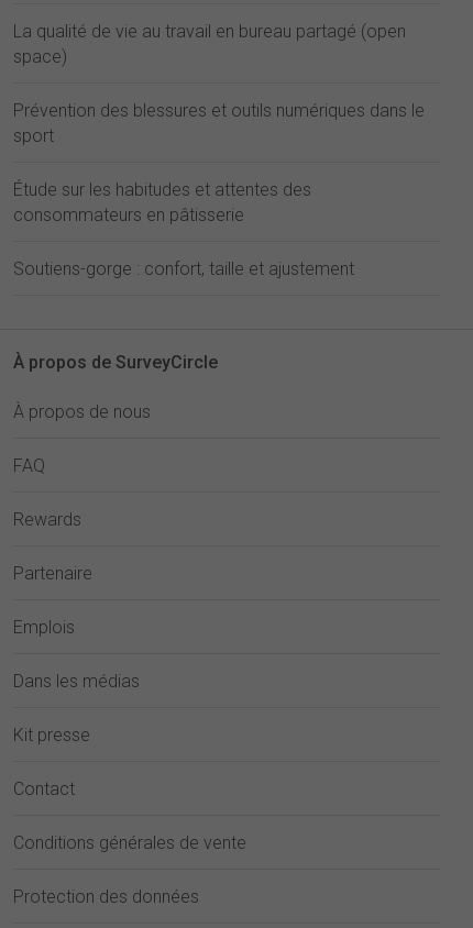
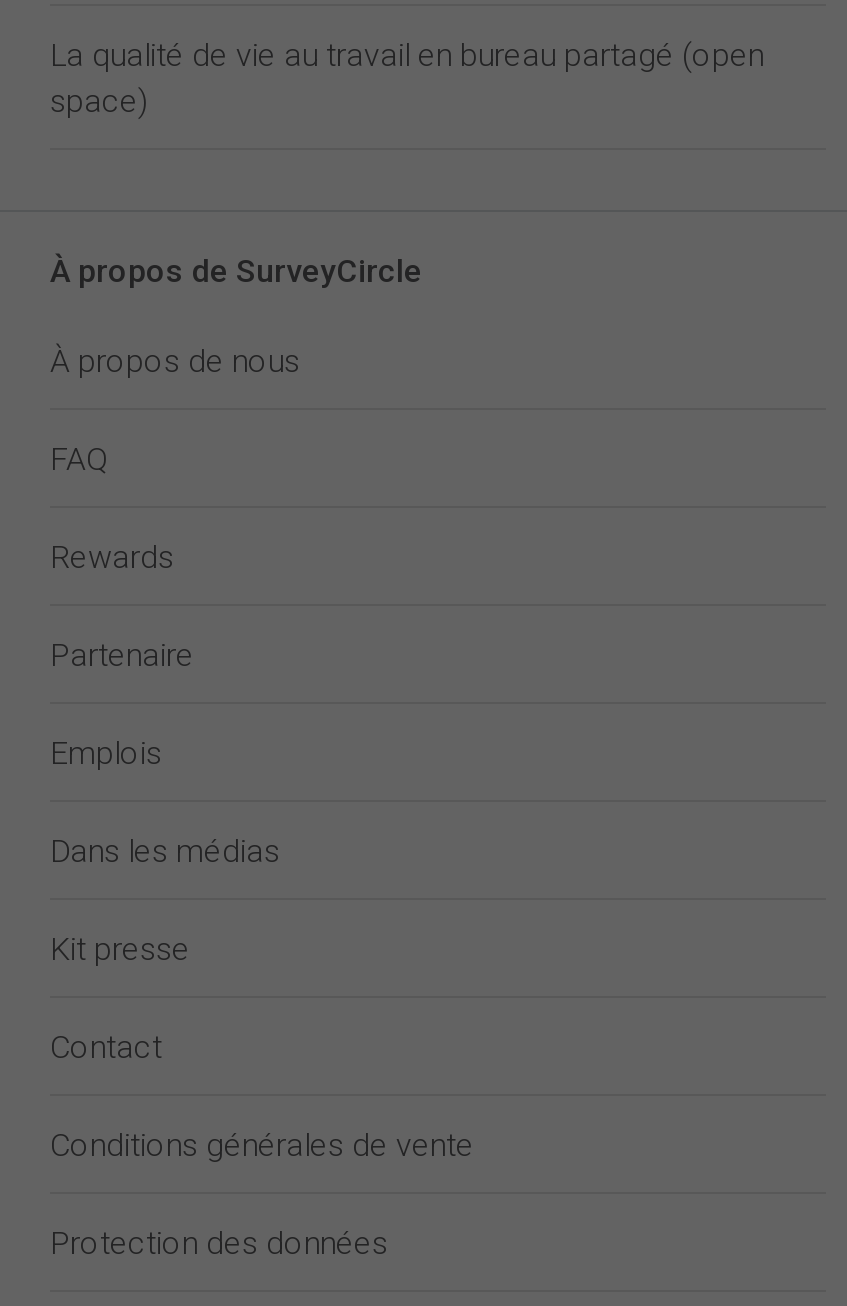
- Prévention des blessures et outils numériques dans le
- sport
- Étude sur les habitudes et attentes des
- consommateurs en pâtisserie
- Soutiens-gorge : confort, taille et ajustement
